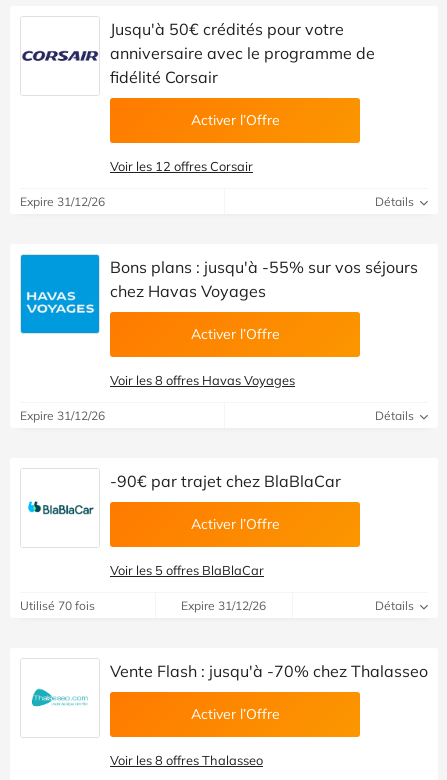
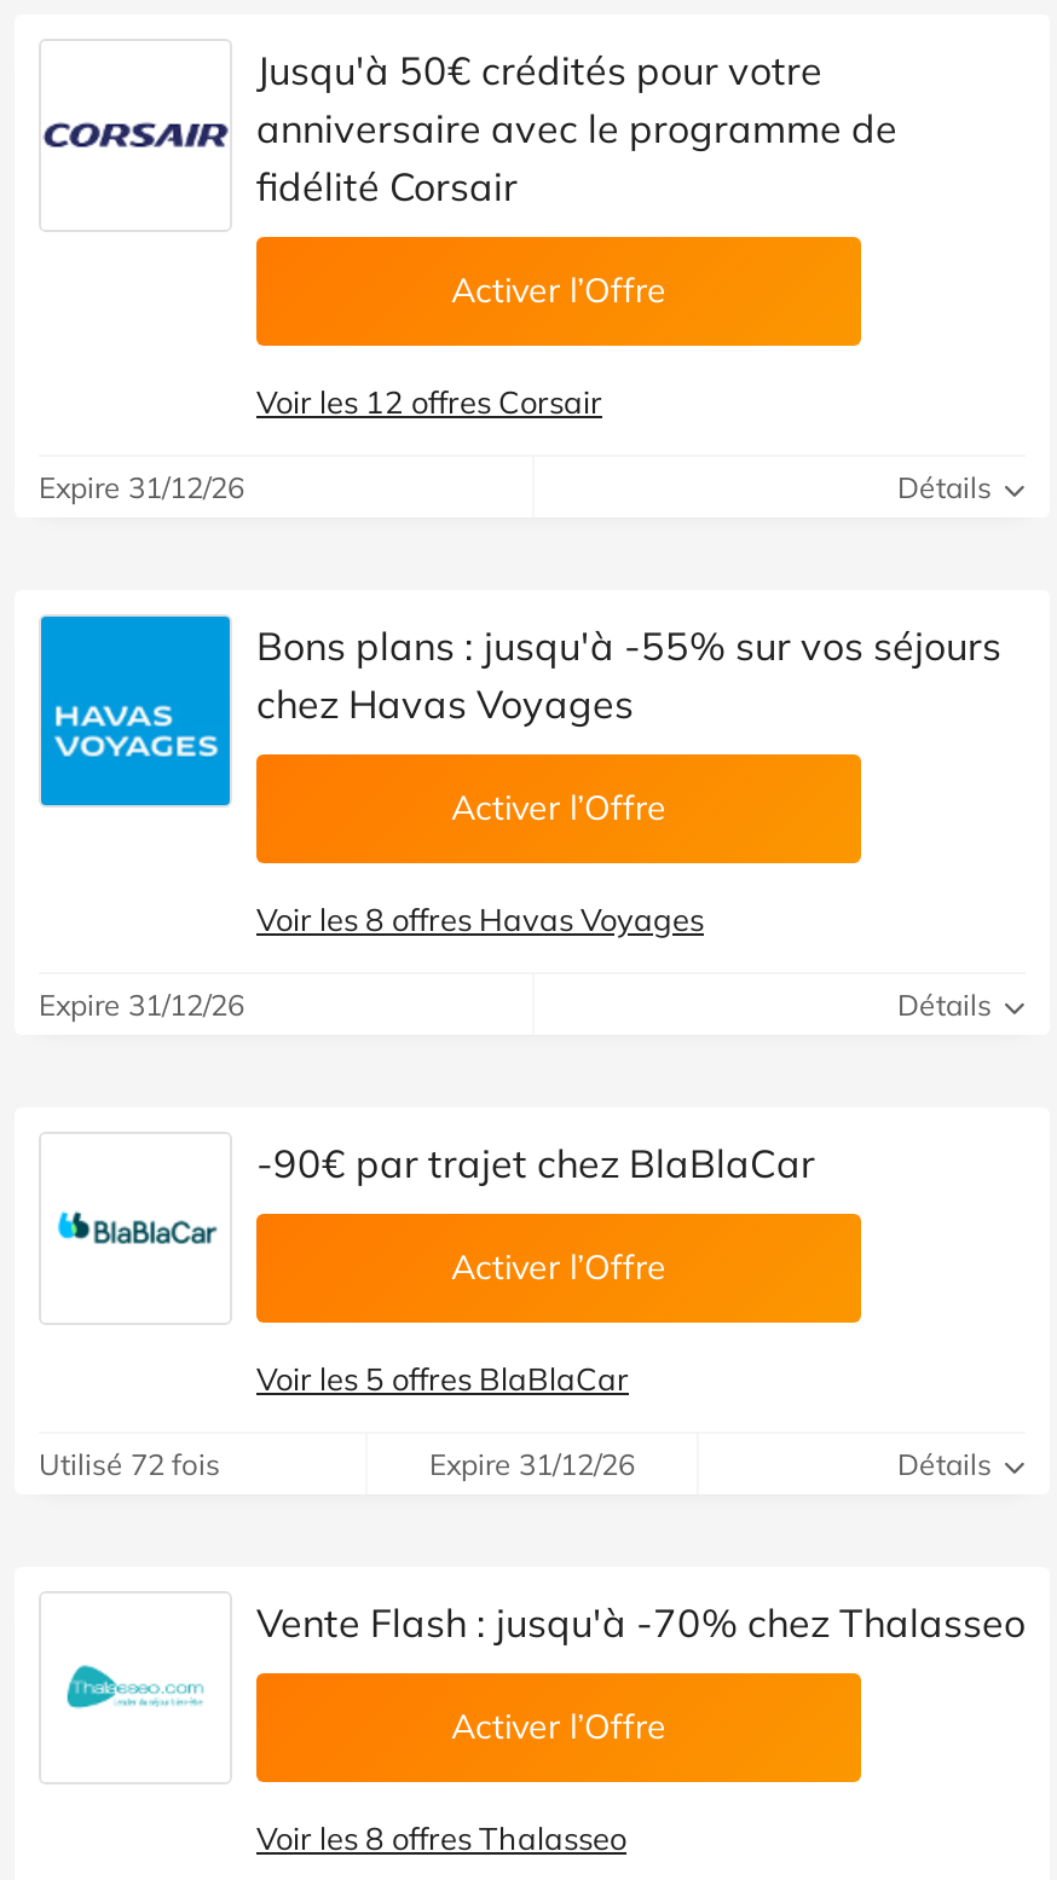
- Utilisé 70 fois
+ Utilisé 72 fois
